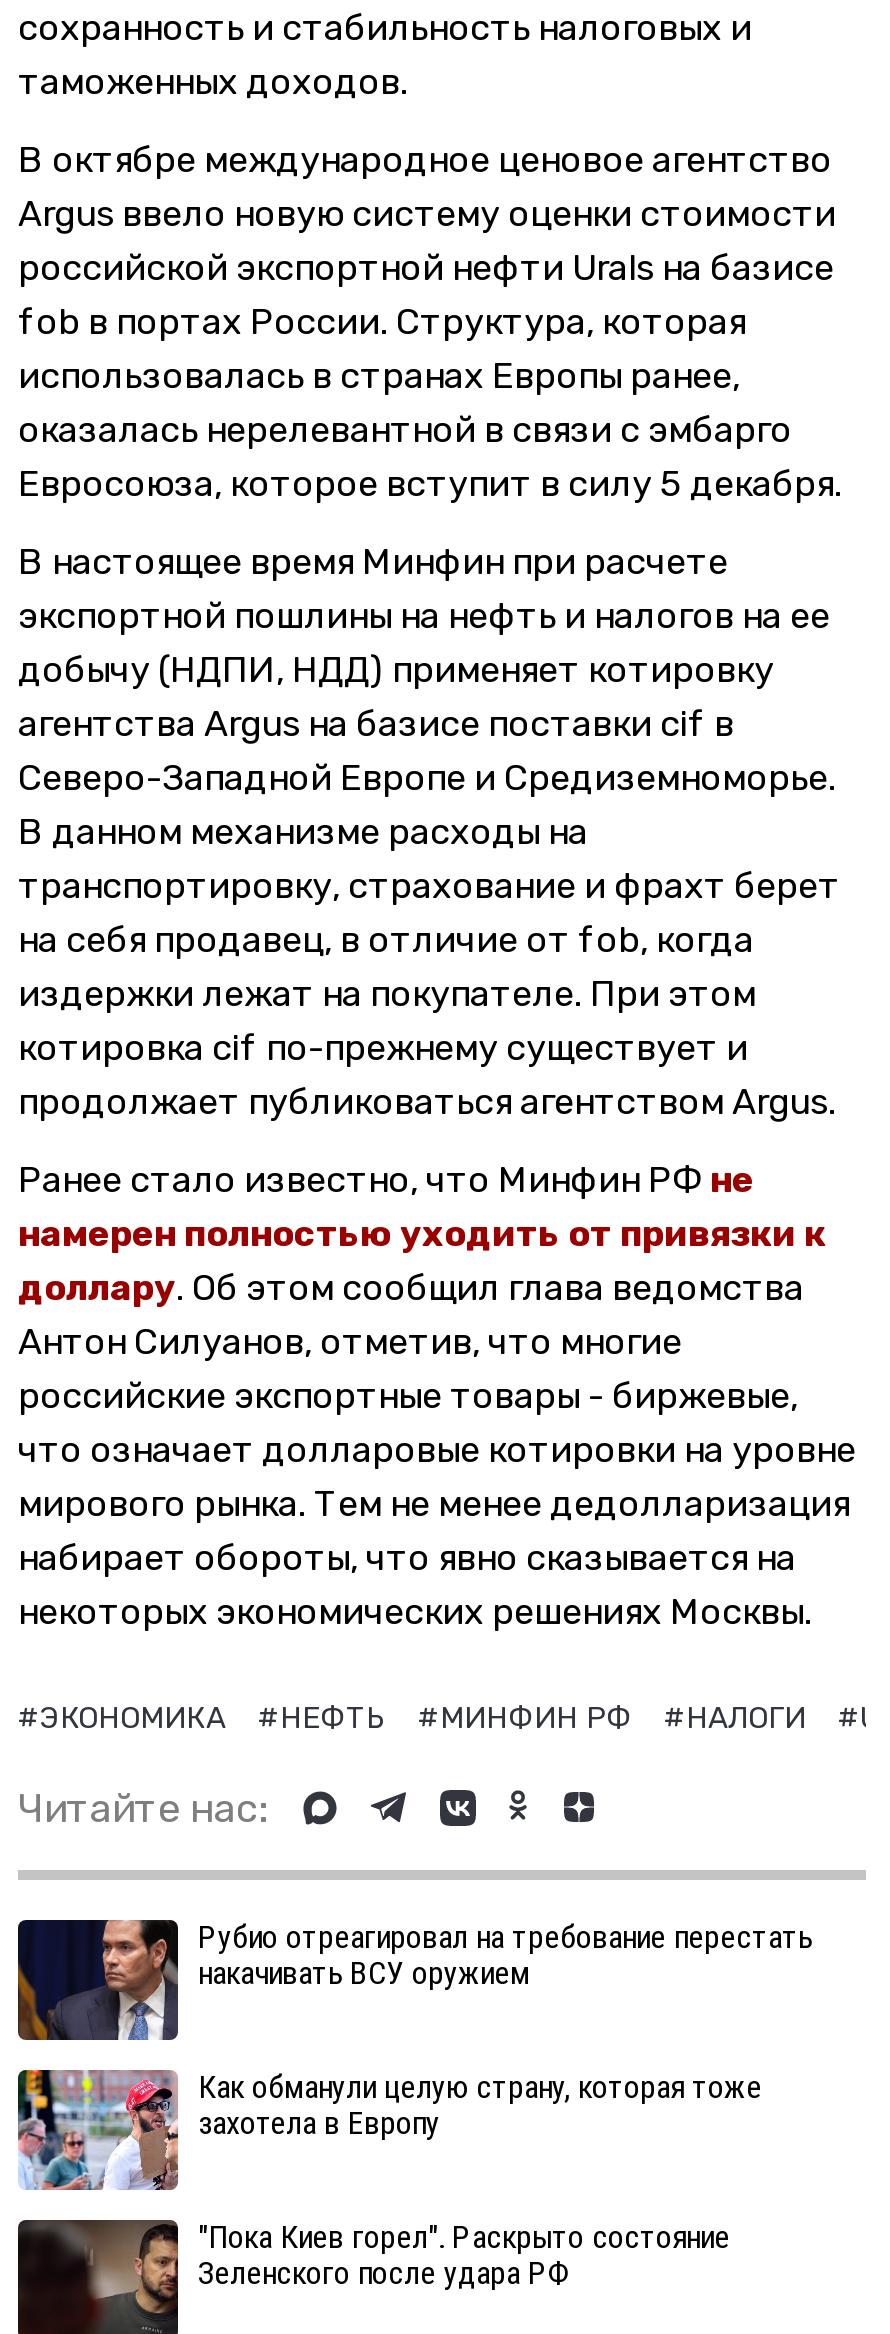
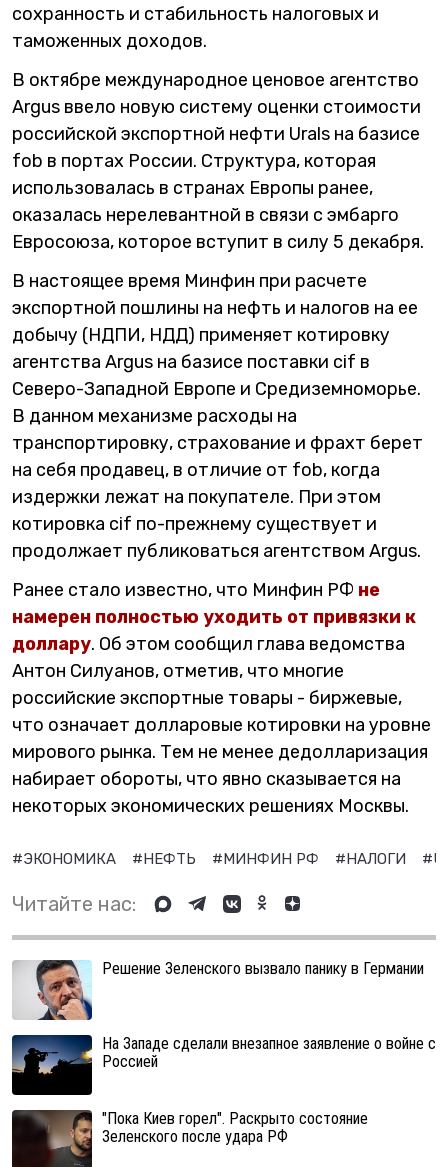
- [image]
- Рубио отреагировал на требование перестать
- накачивать ВСУ оружием
+ [image]
+ Решение Зеленского вызвало панику в Германии

- [image]
- Как обманули целую страну, которая тоже
- захотела в Европу
+ [image]
+ На Западе сделали внезапное заявление о войне с
+ Россией
